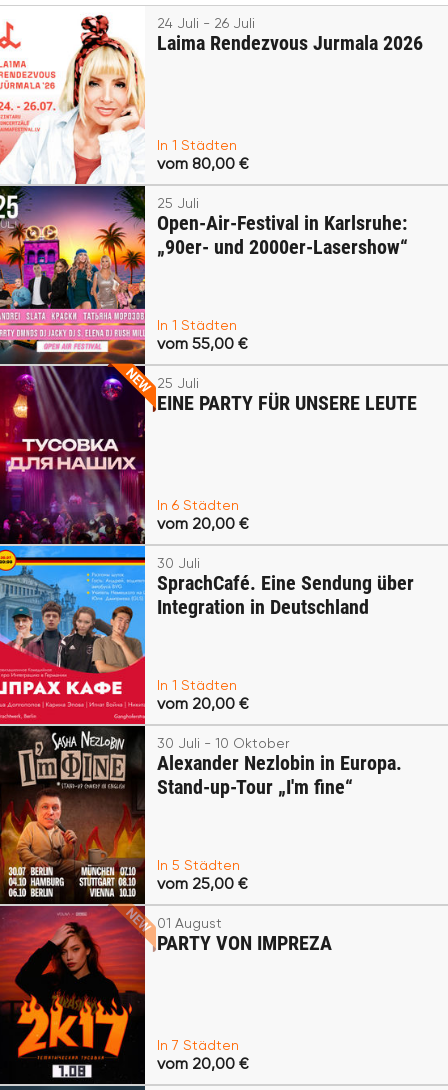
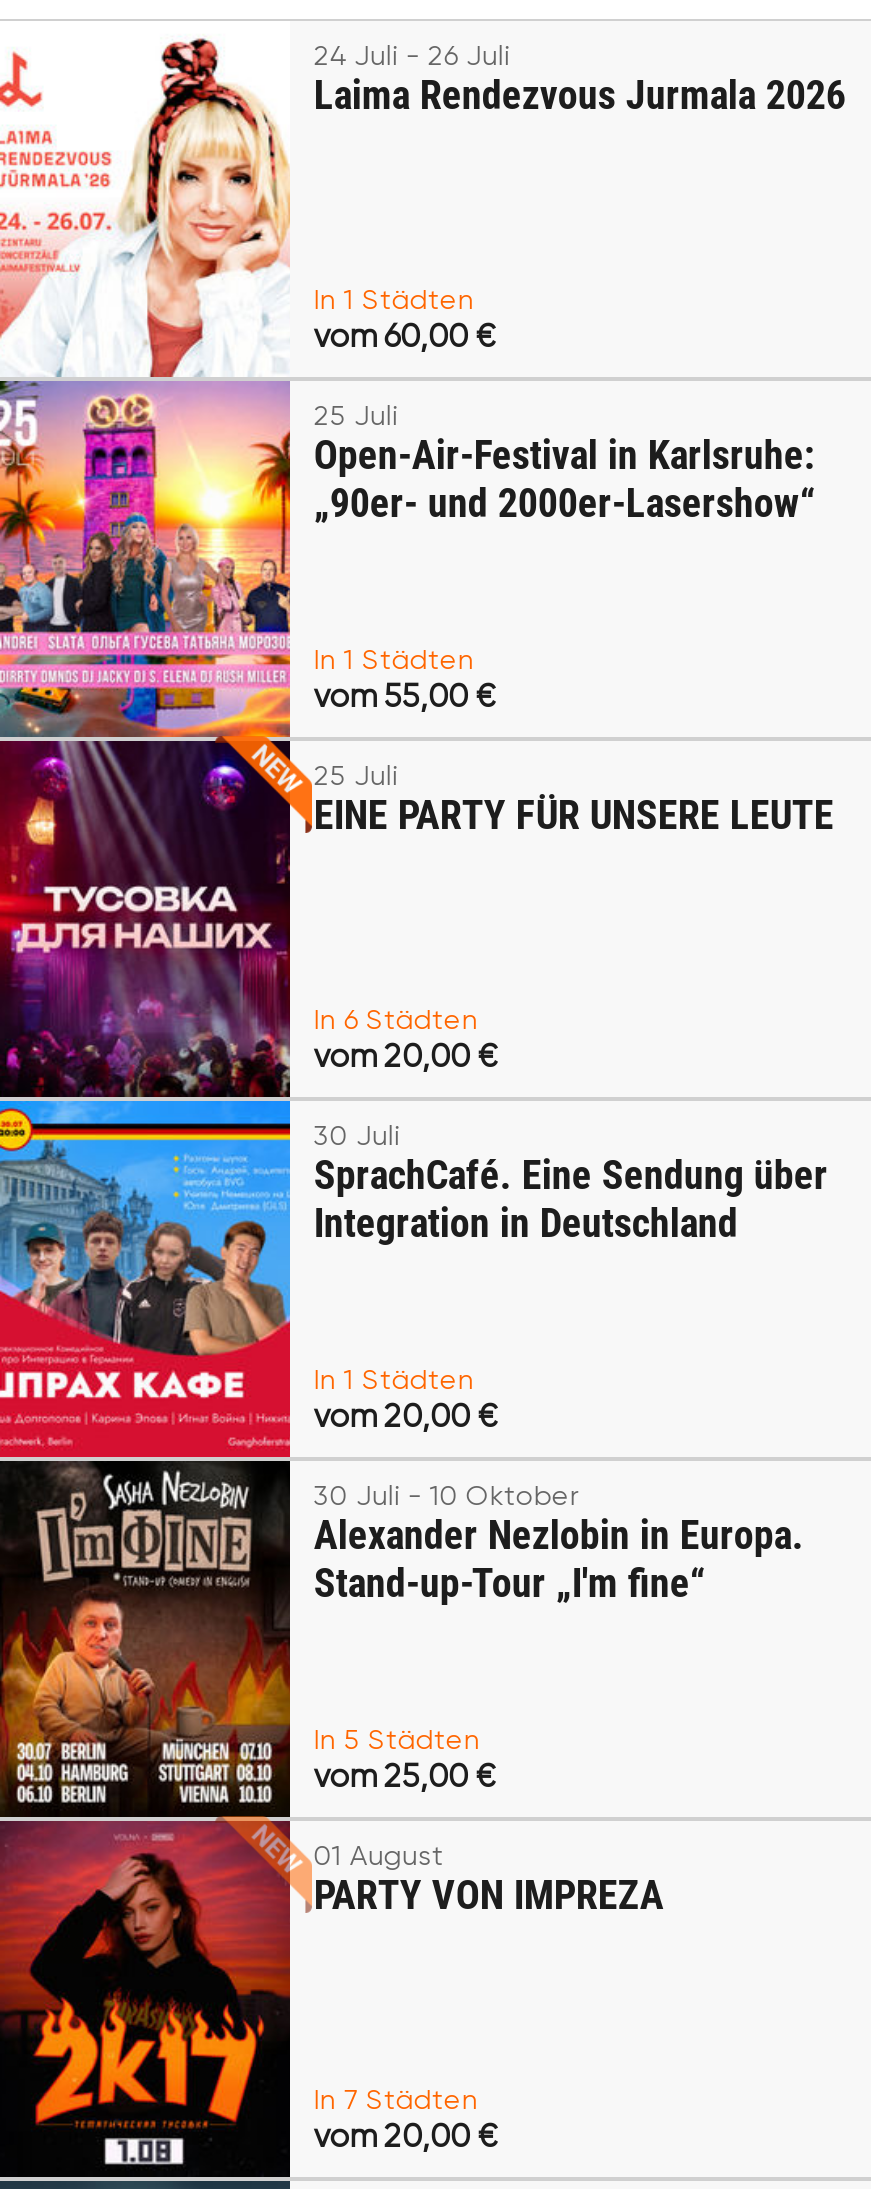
- vom 80,00 €
+ vom 60,00 €

- [image]
+ [image]
